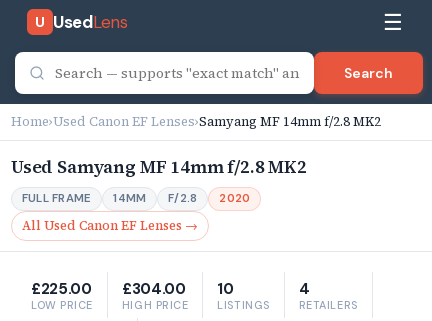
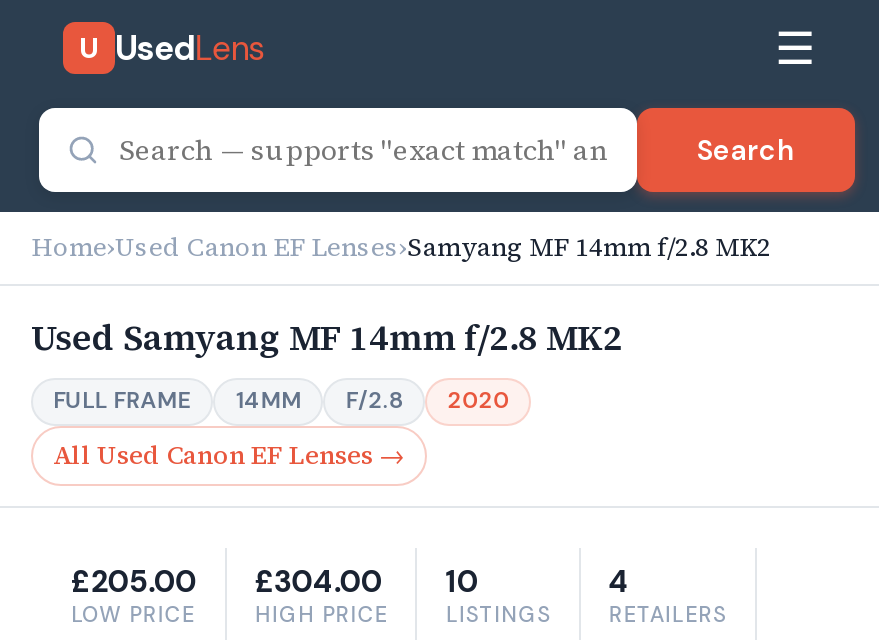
- £225.00 £304.00 10
+ £205.00 £304.00 10
